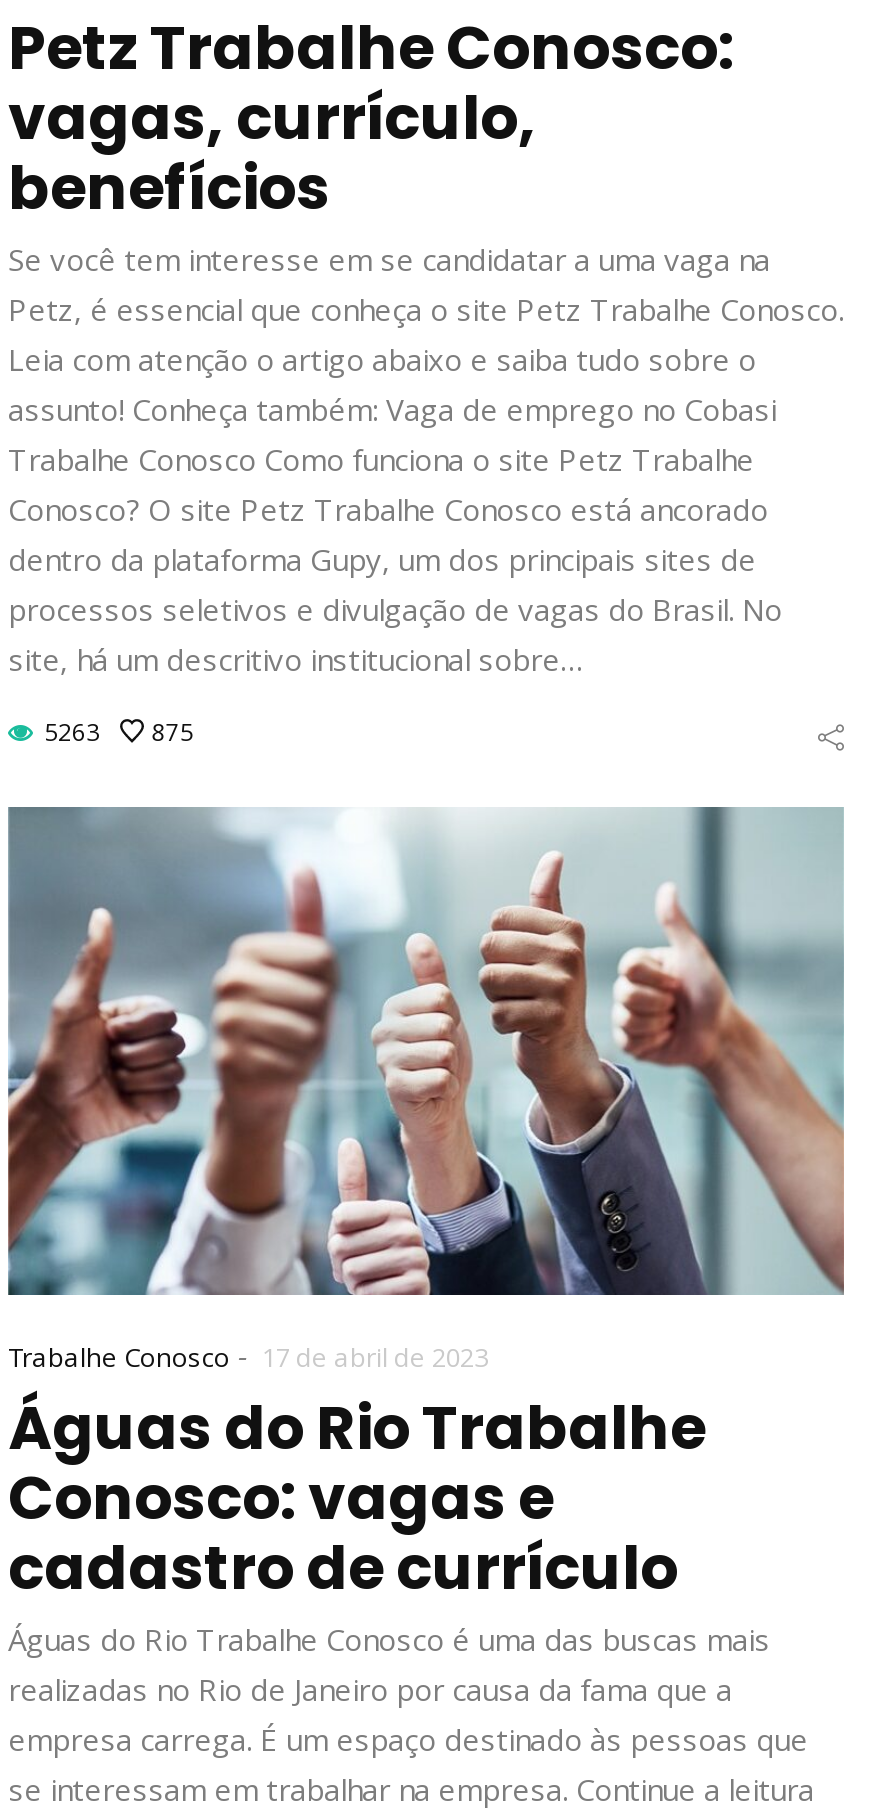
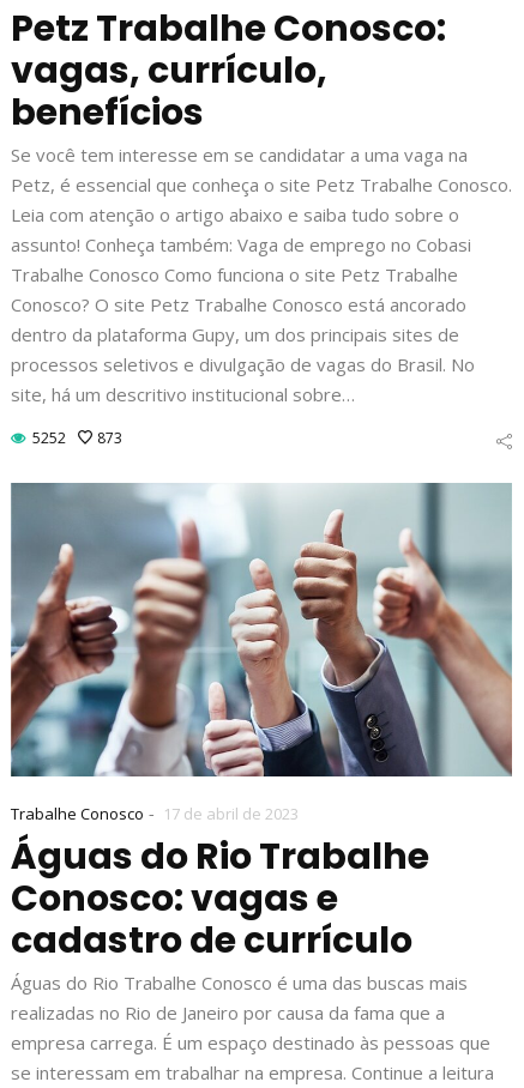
- 5263
+ 5252

- 875
+ 873
